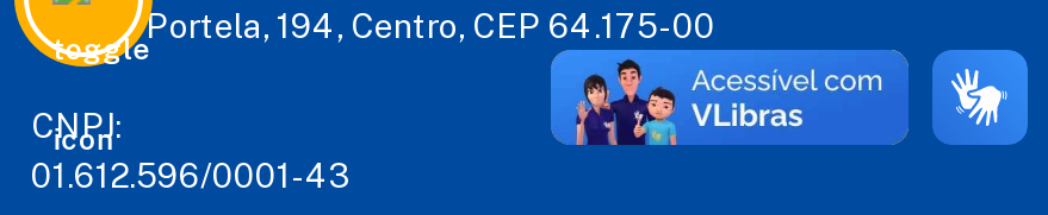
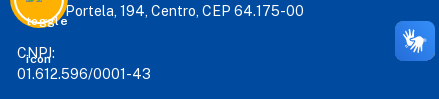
- [image]
